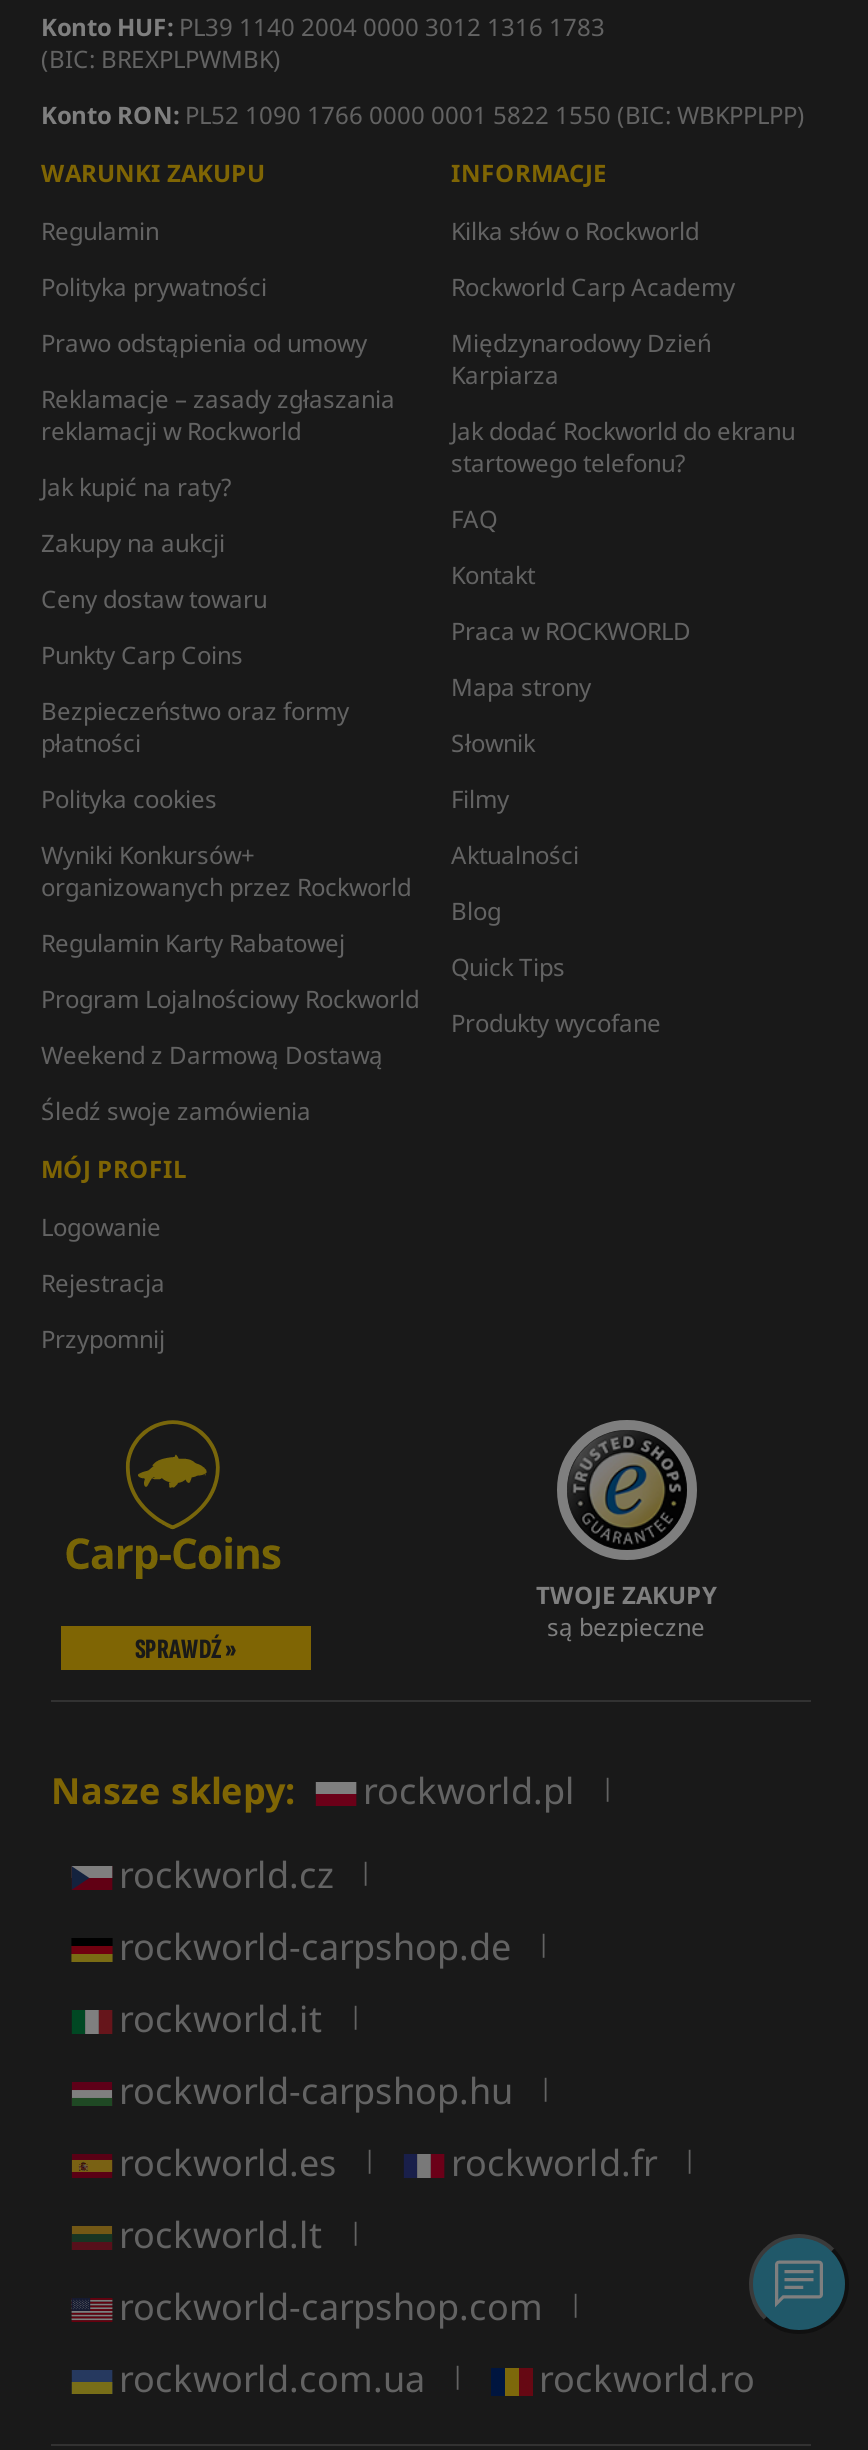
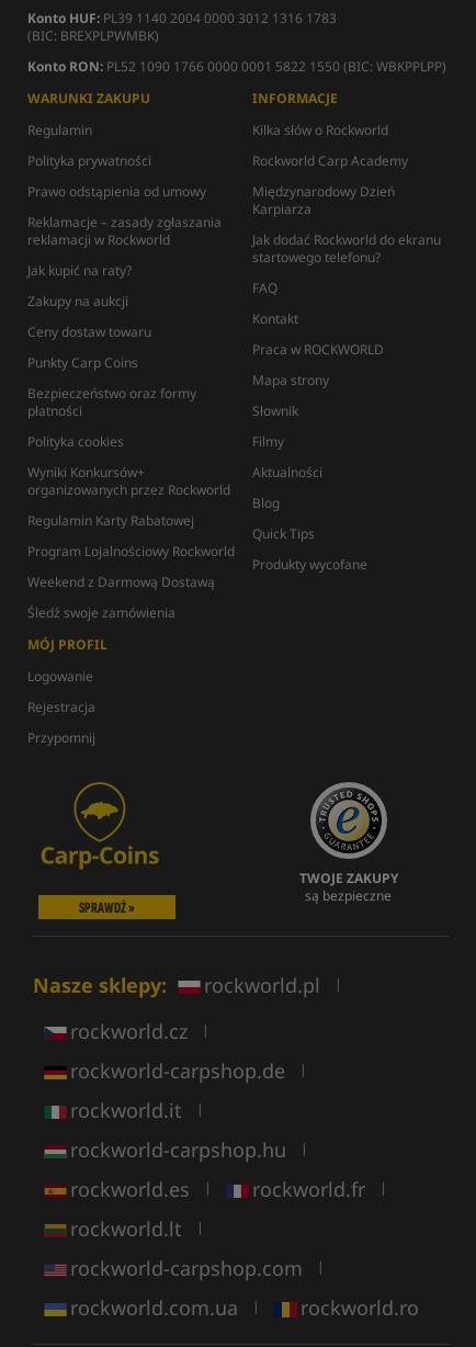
- [image]
